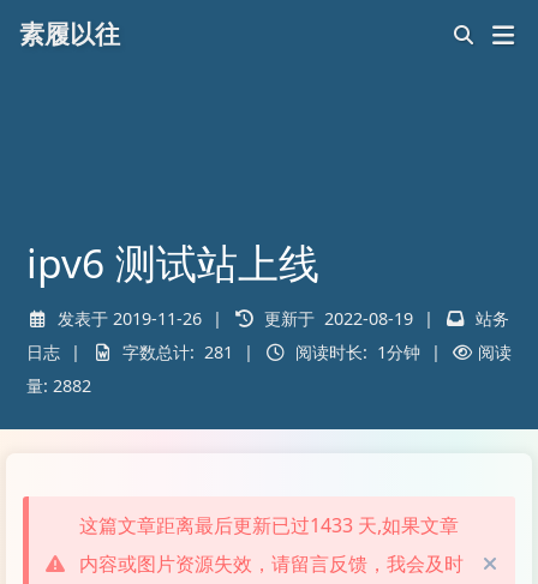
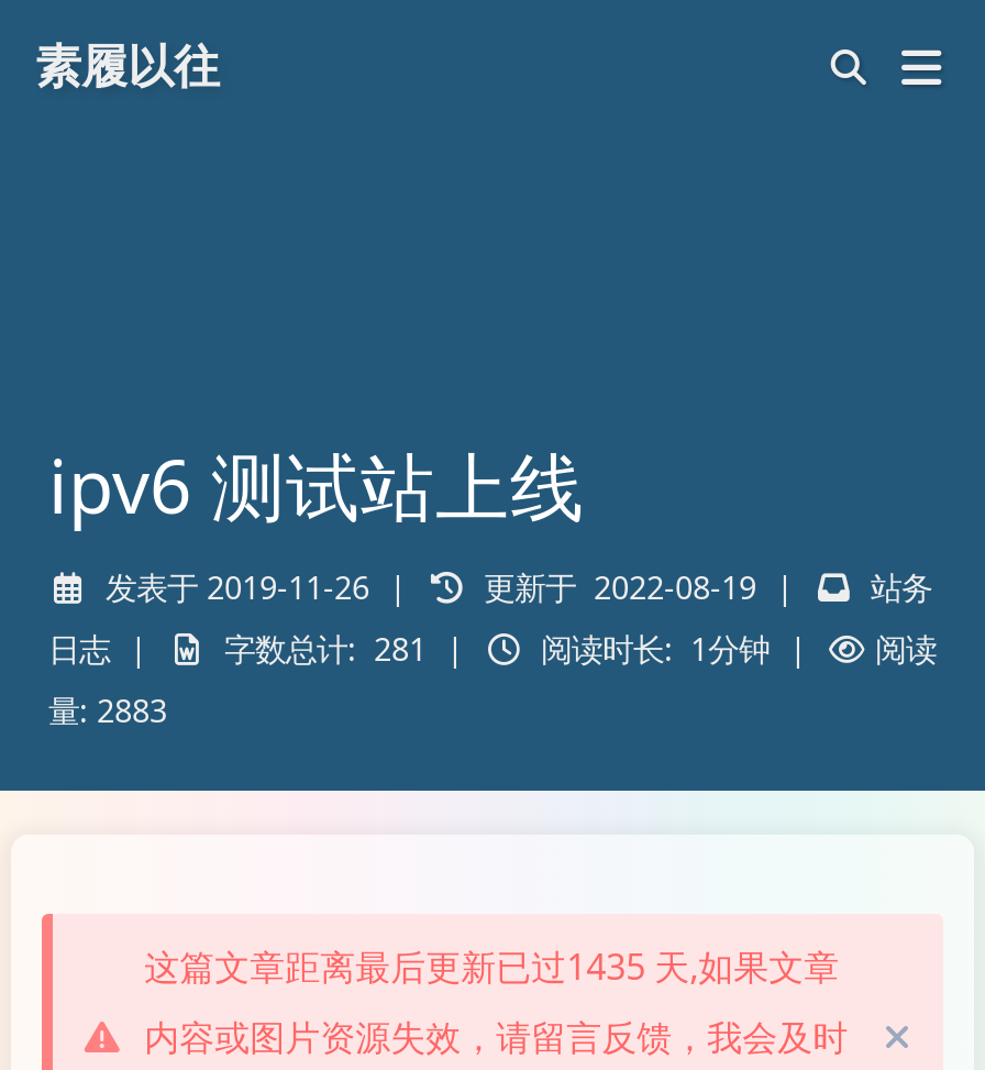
- 量: 2882
+ 量: 2883

- 这篇文章距离最后更新已过1433 天,如果文章
+ 这篇文章距离最后更新已过1435 天,如果文章
